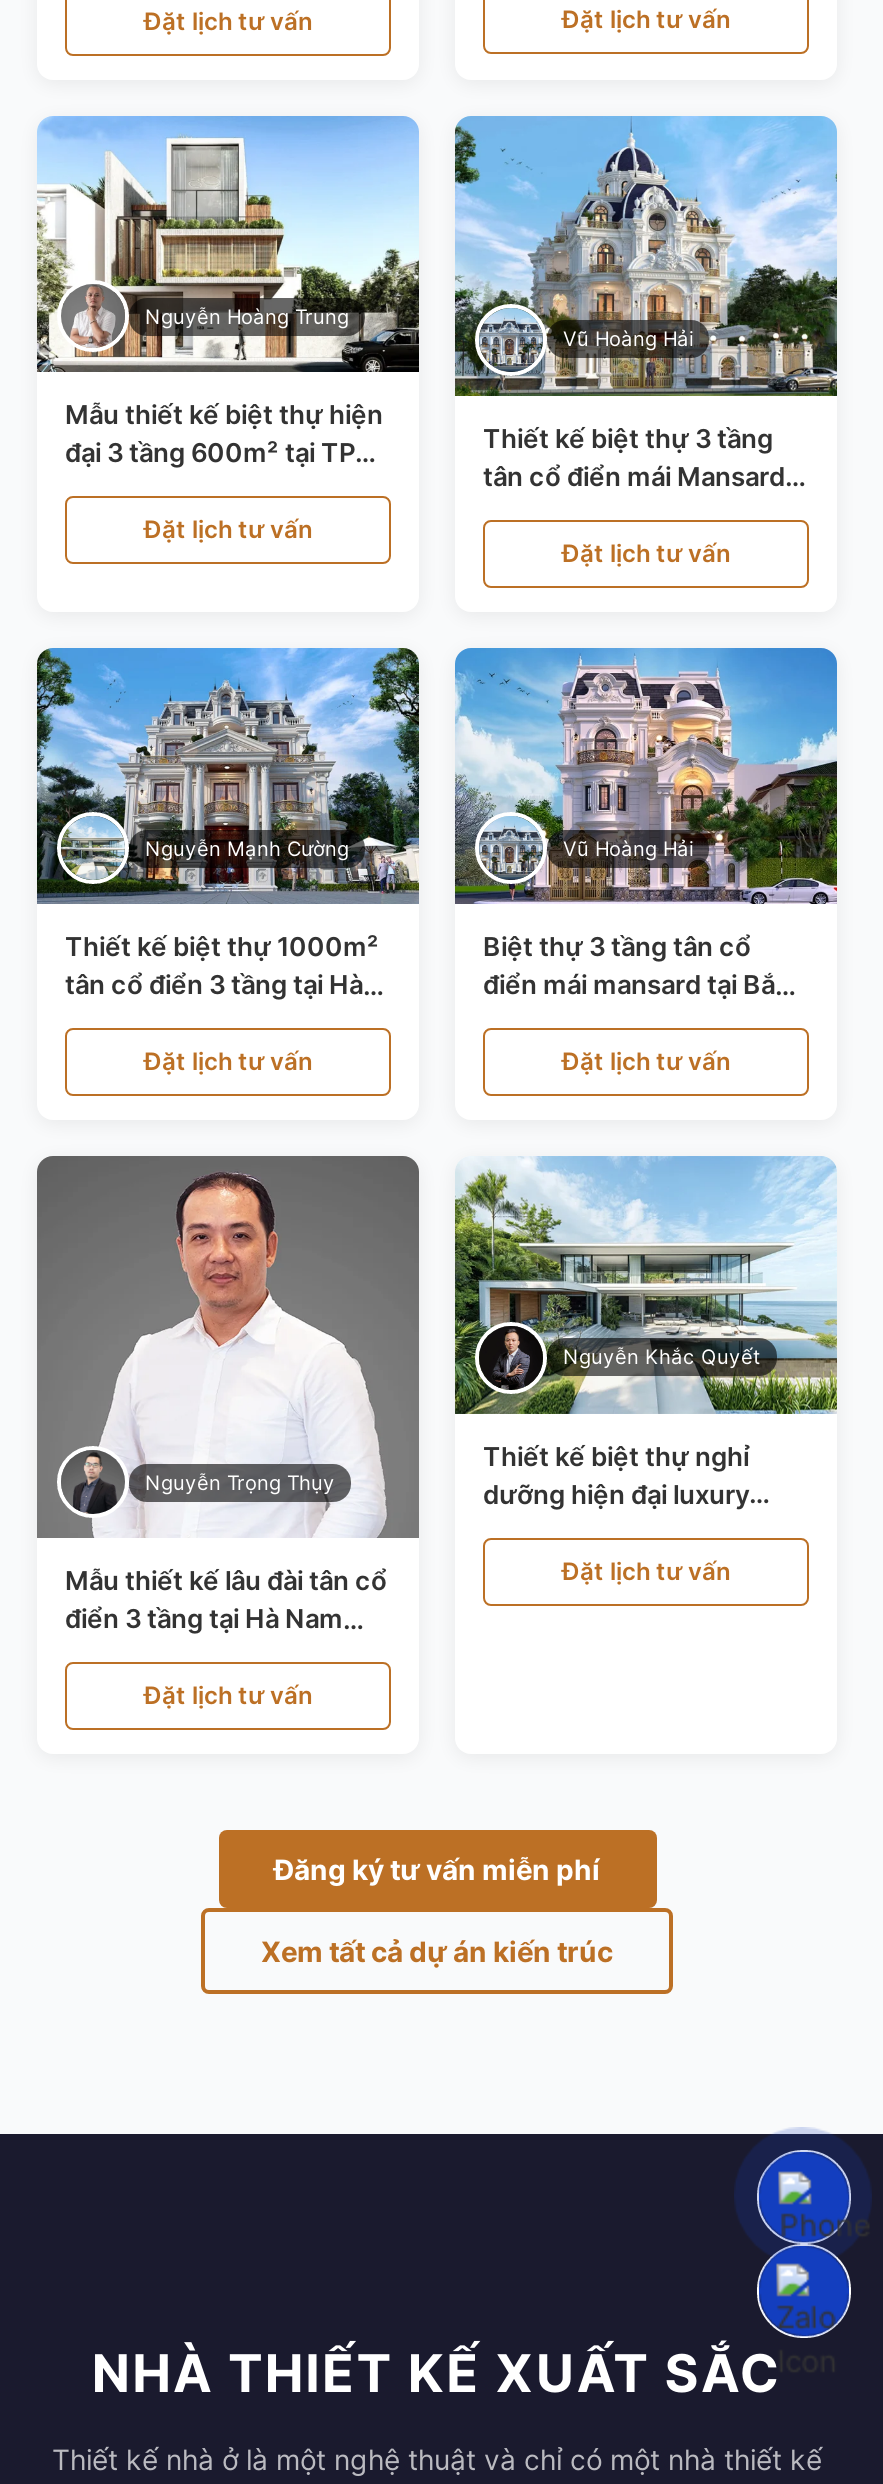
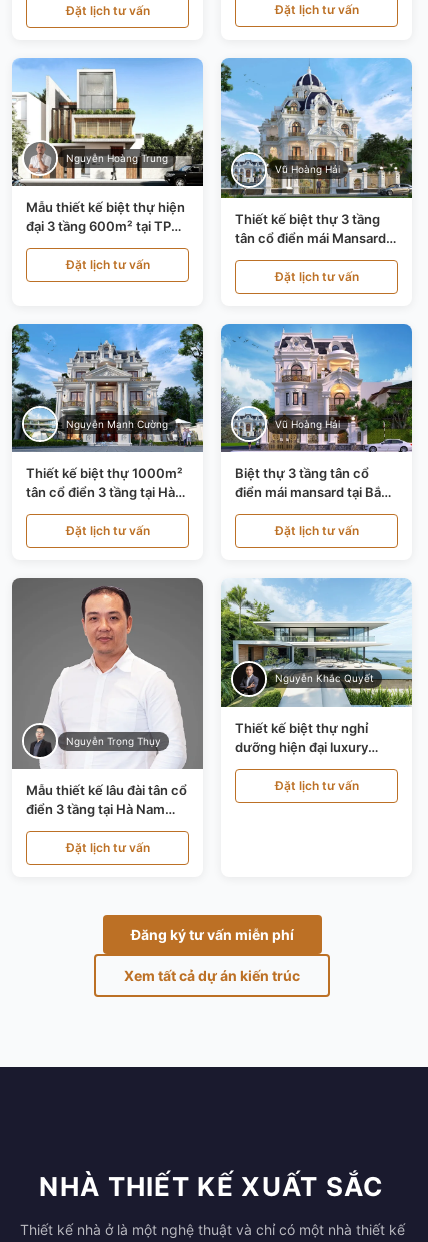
- [image]
